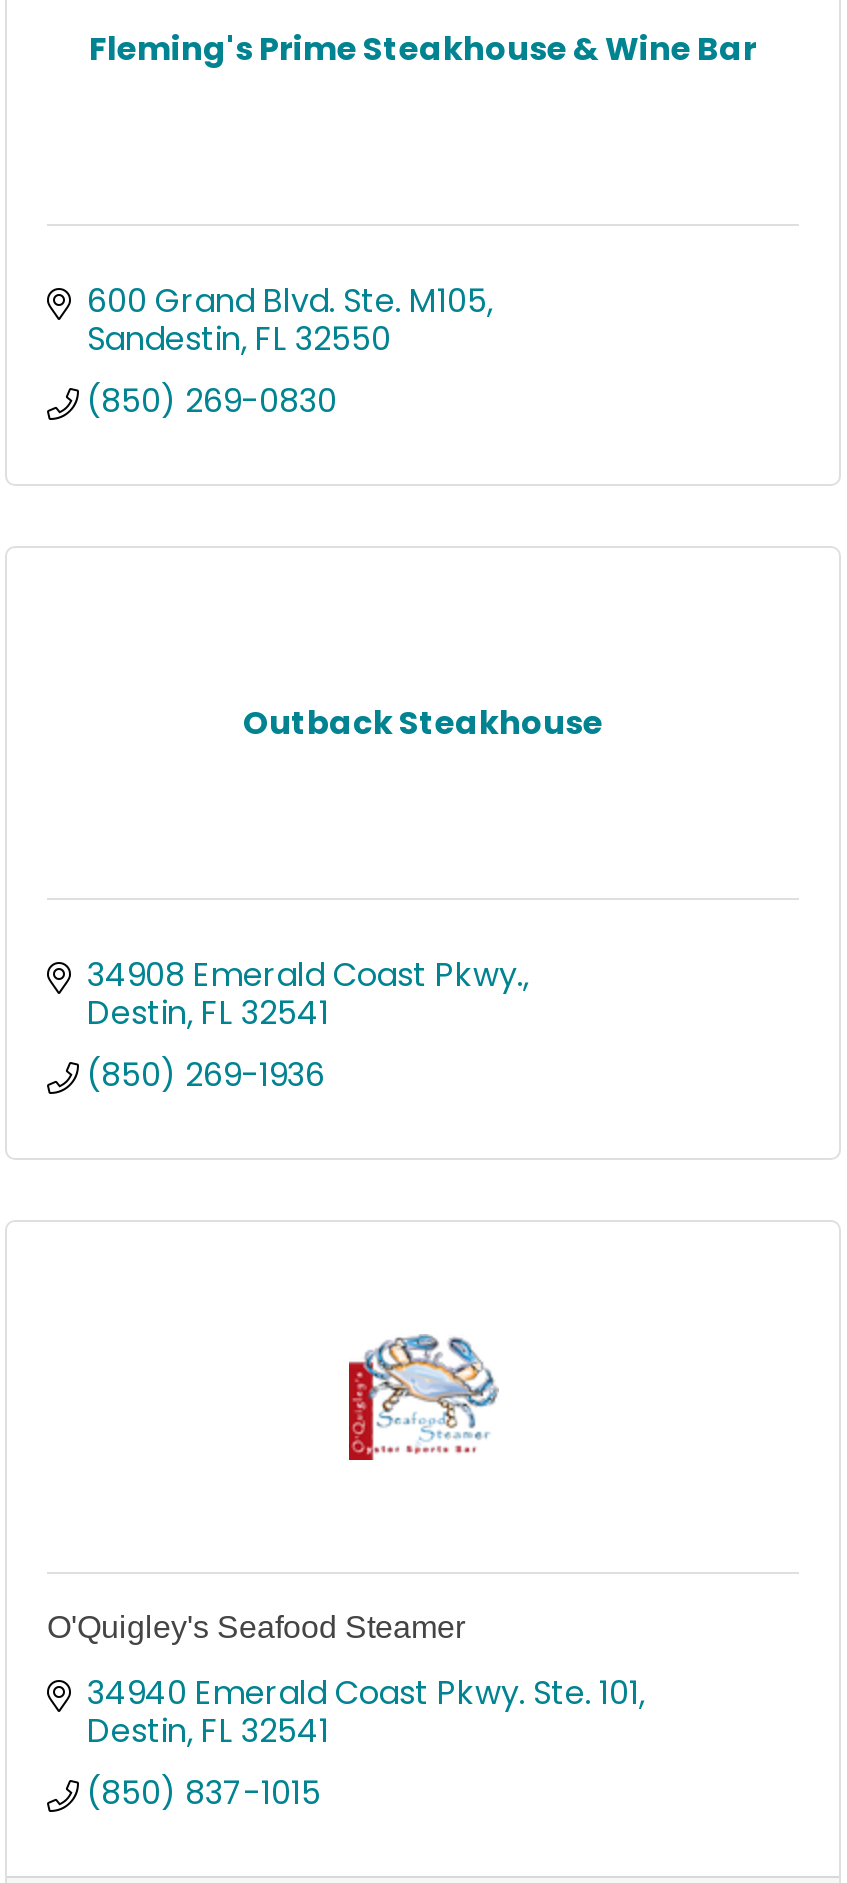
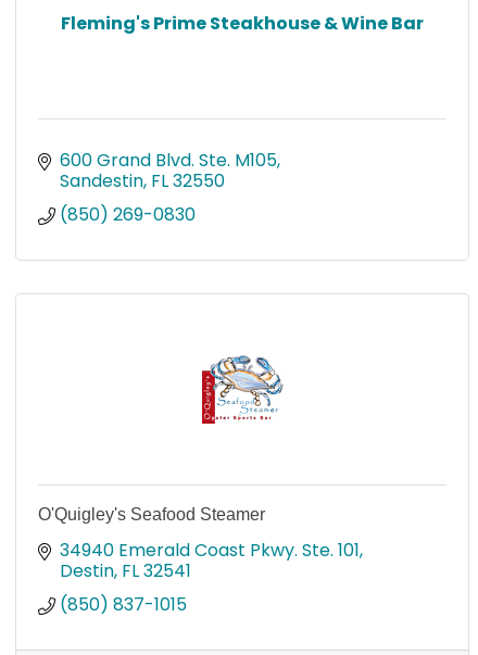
- Outback Steakhouse

- 34908 Emerald Coast Pkwy.
- Destin FL 32541
- (850) 269-1936
